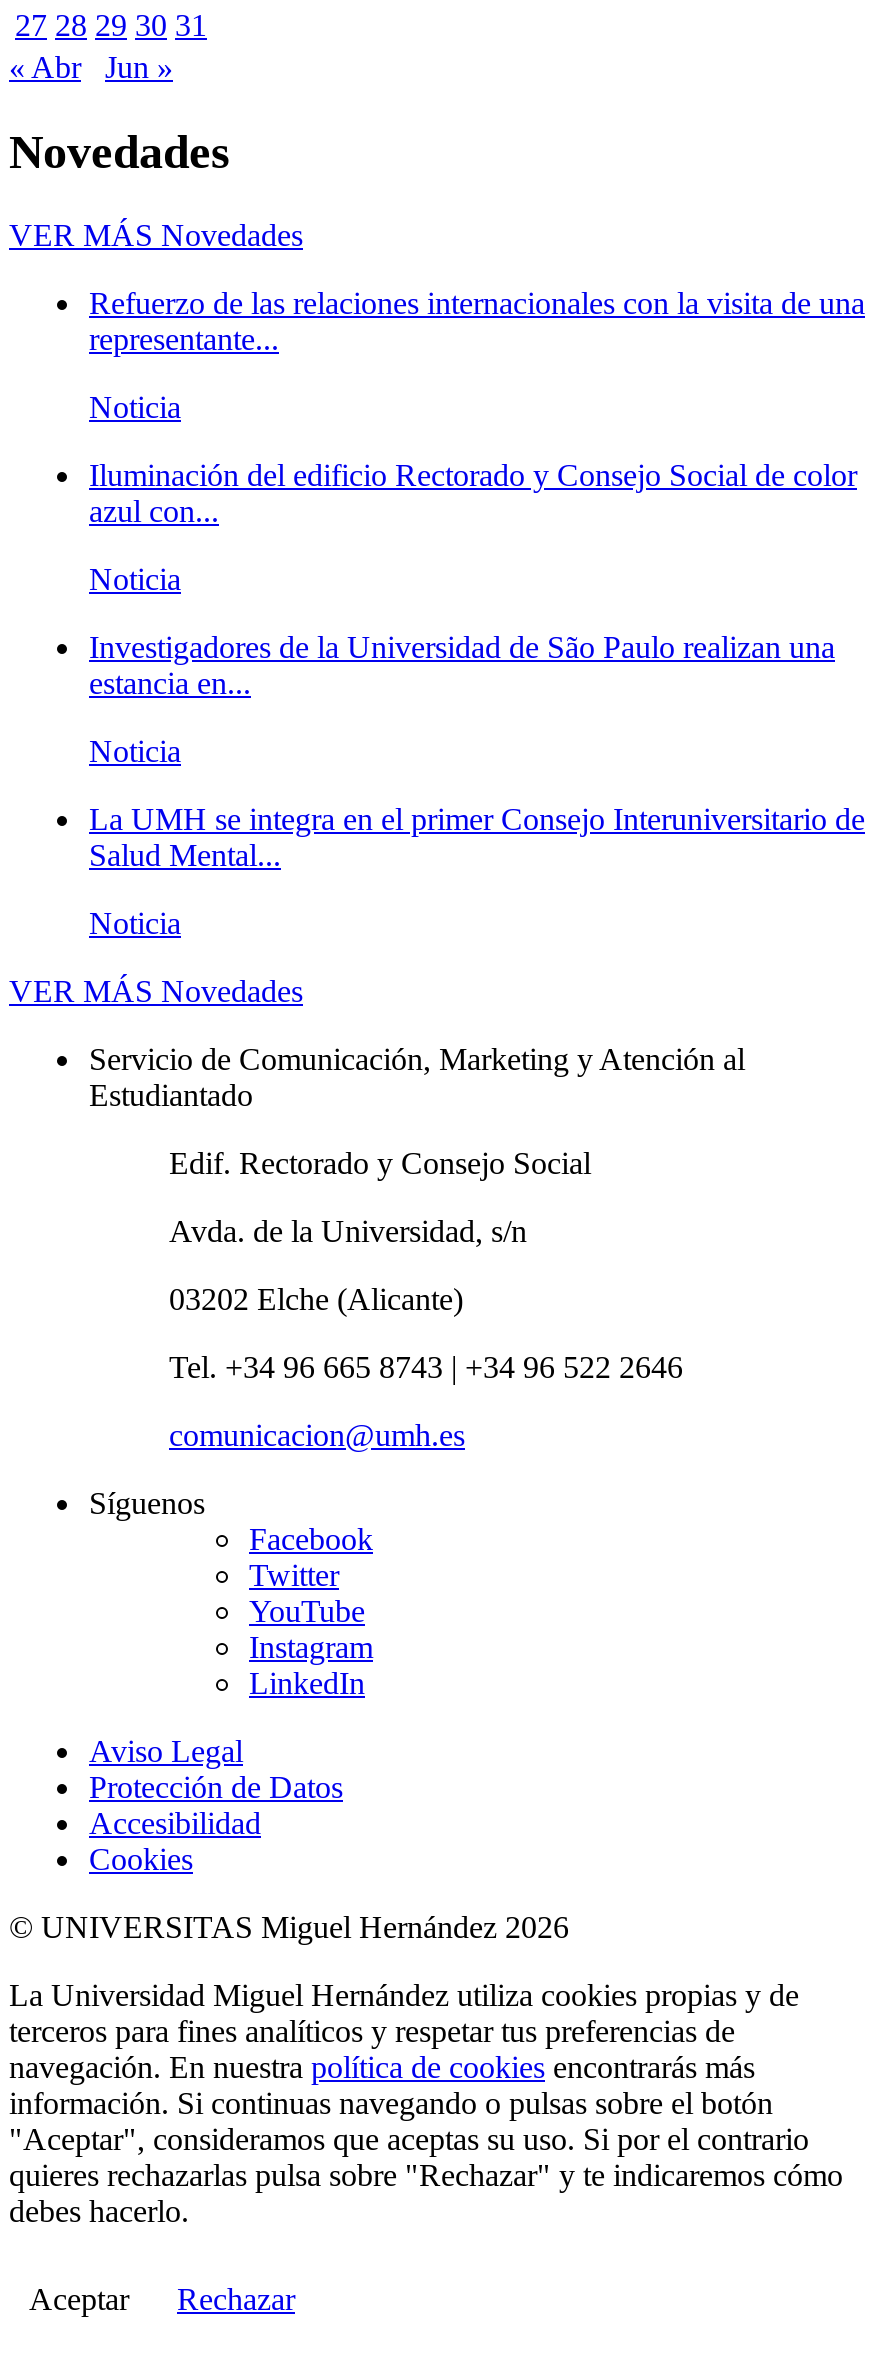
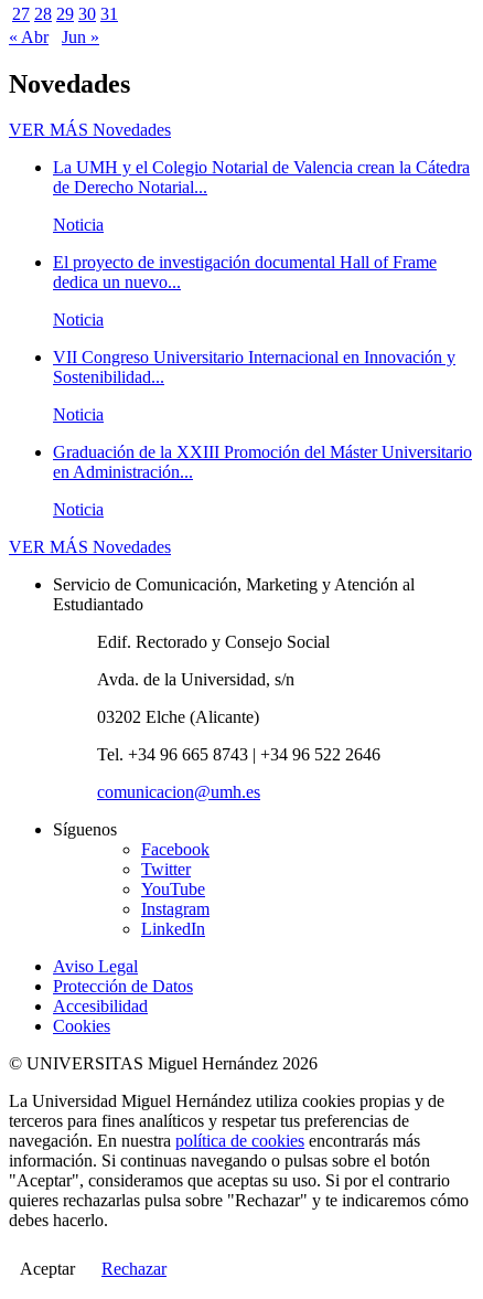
- Refuerzo de las relaciones internacionales con la visita de una
- representante...
+ La UMH y el Colegio Notarial de Valencia crean la Cátedra
+ de Derecho Notarial...

- Iluminación del edificio Rectorado y Consejo Social de color
- azul con...
+ El proyecto de investigación documental Hall of Frame
+ dedica un nuevo...

- Investigadores de la Universidad de São Paulo realizan una
- estancia en...
+ VII Congreso Universitario Internacional en Innovación y
+ Sostenibilidad...

- La UMH se integra en el primer Consejo Interuniversitario de
- Salud Mental...
+ Graduación de la XXIII Promoción del Máster Universitario
+ en Administración...
